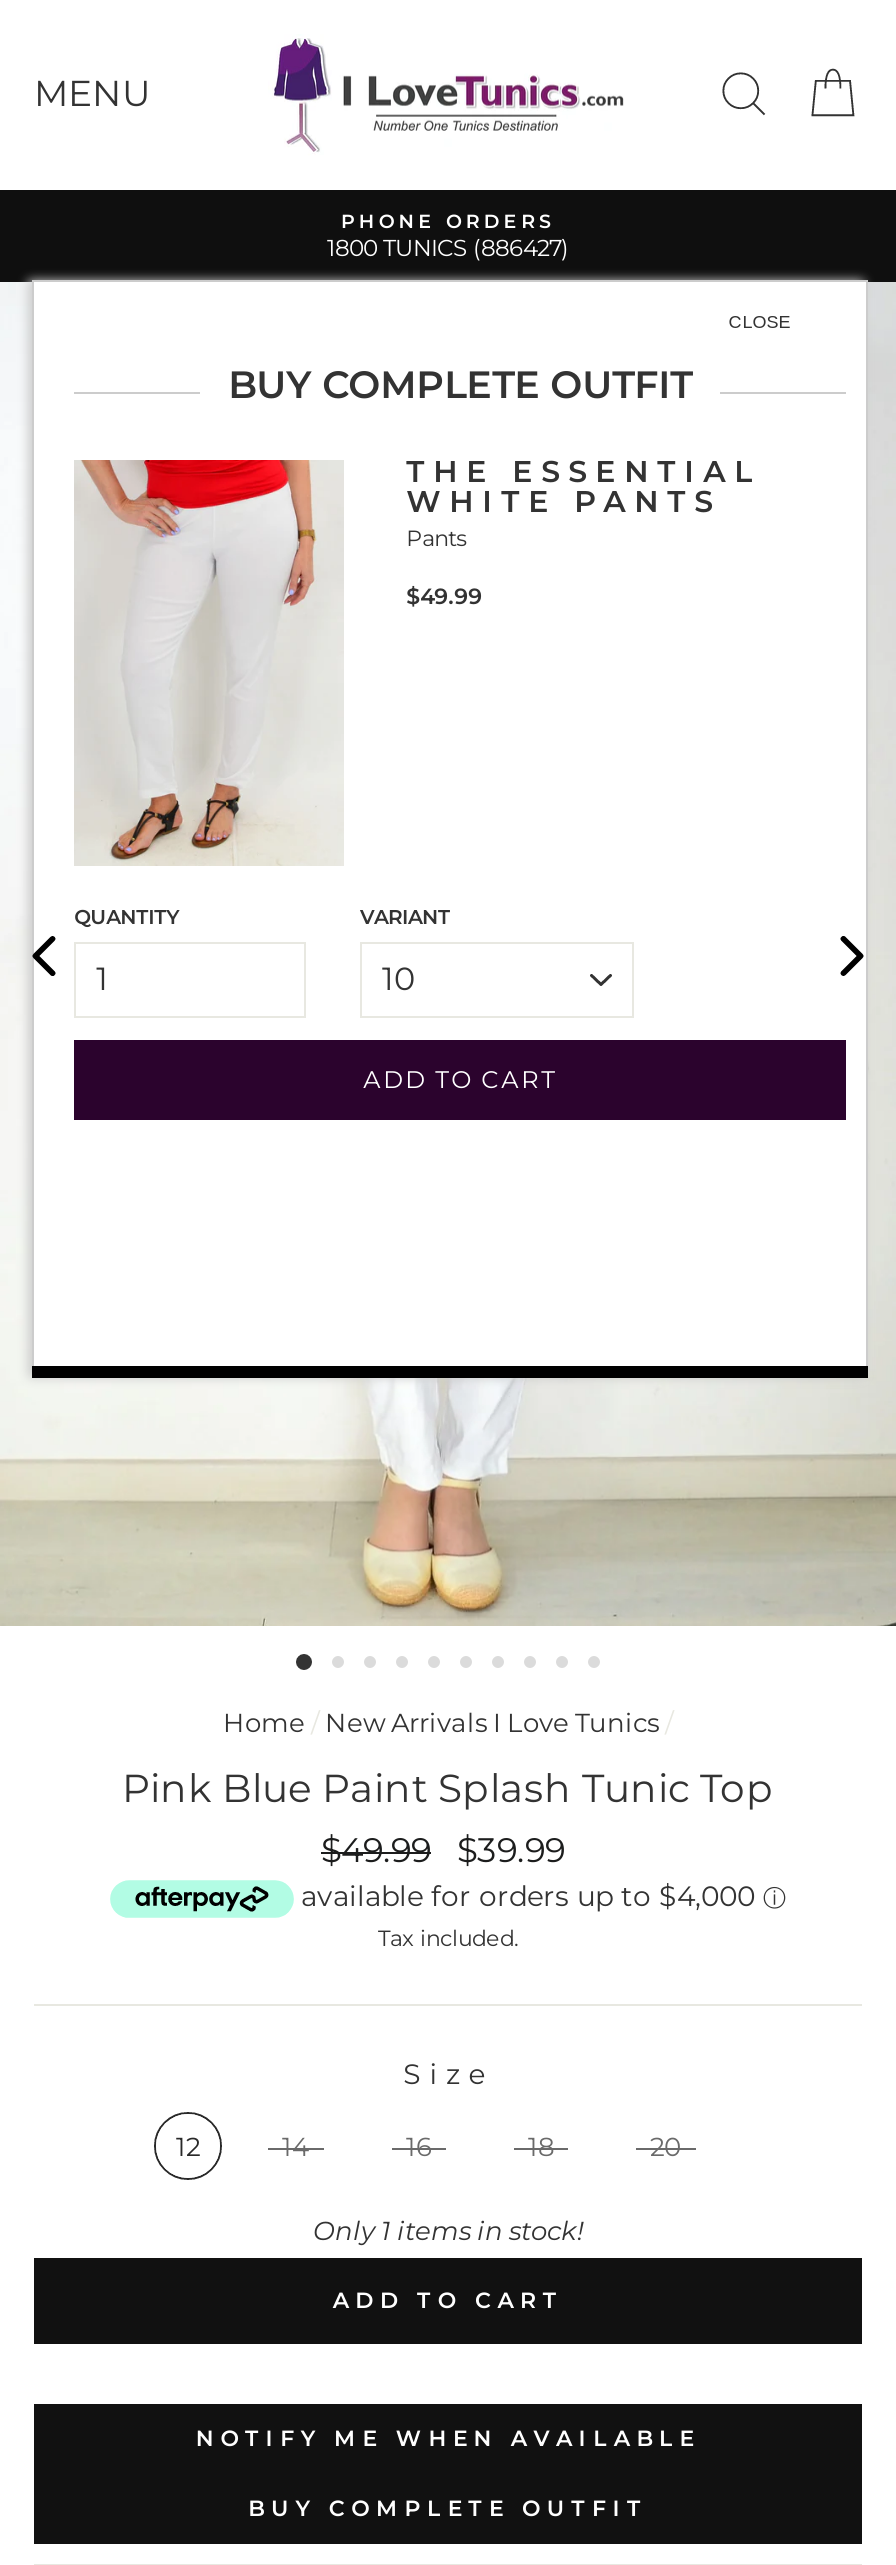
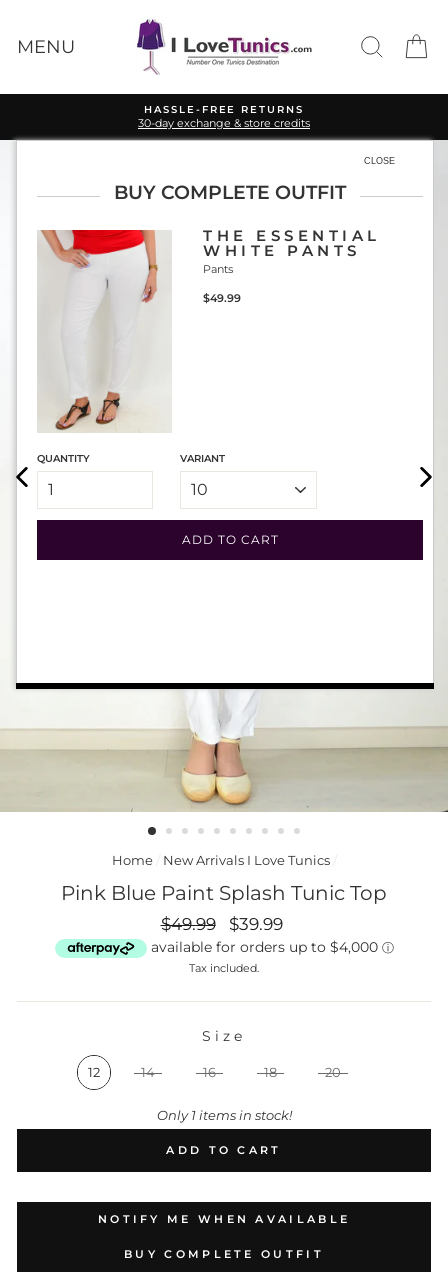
- PHONE ORDERS
- 1800 TUNICS (886427)
+ HASSLE-FREE RETURNS
+ 30-day exchange & store credits
